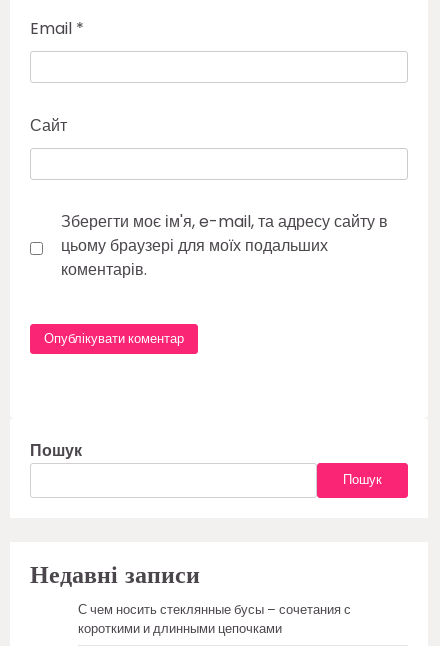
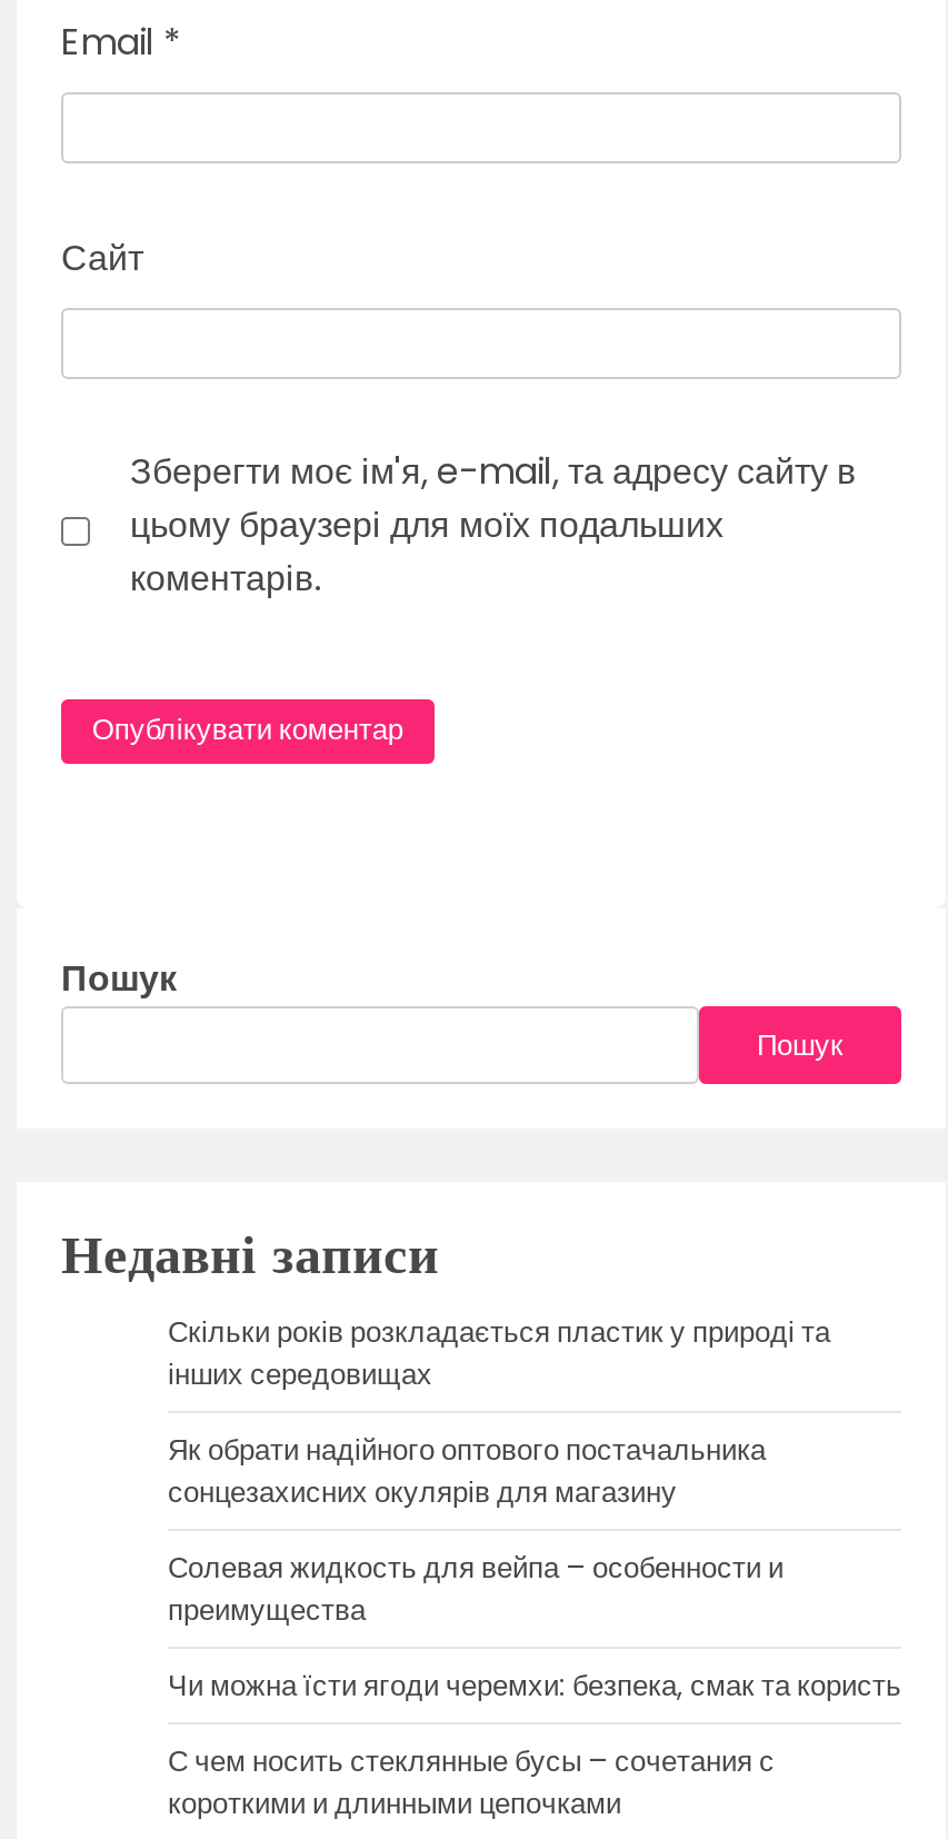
+ Скільки років розкладається пластик у природі та
+ інших середовищах
+ Як обрати надійного оптового постачальника
+ сонцезахисних окулярів для магазину
+ Солевая жидкость для вейпа – особенности и
+ преимущества
+ Чи можна їсти ягоди черемхи: безпека, смак та користь
